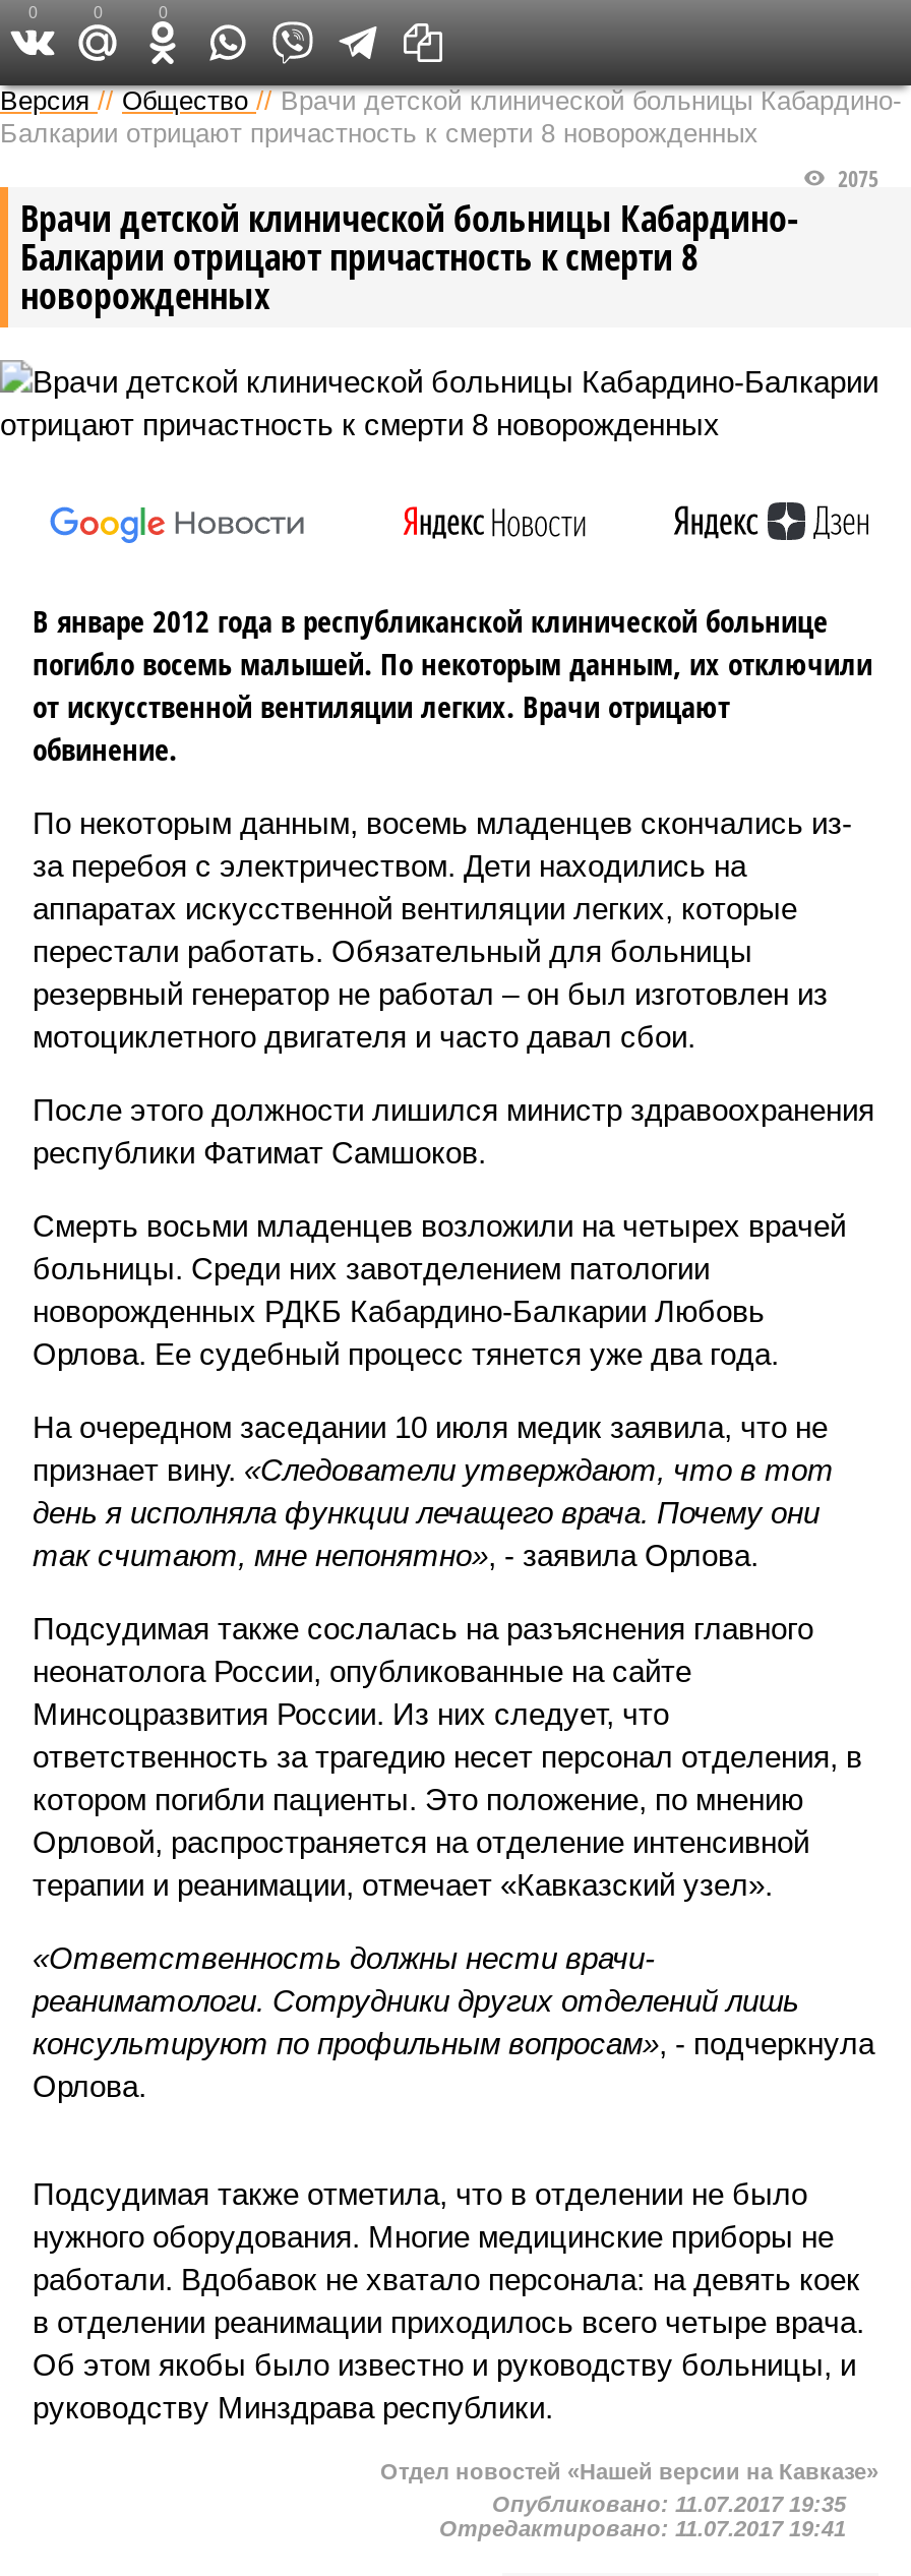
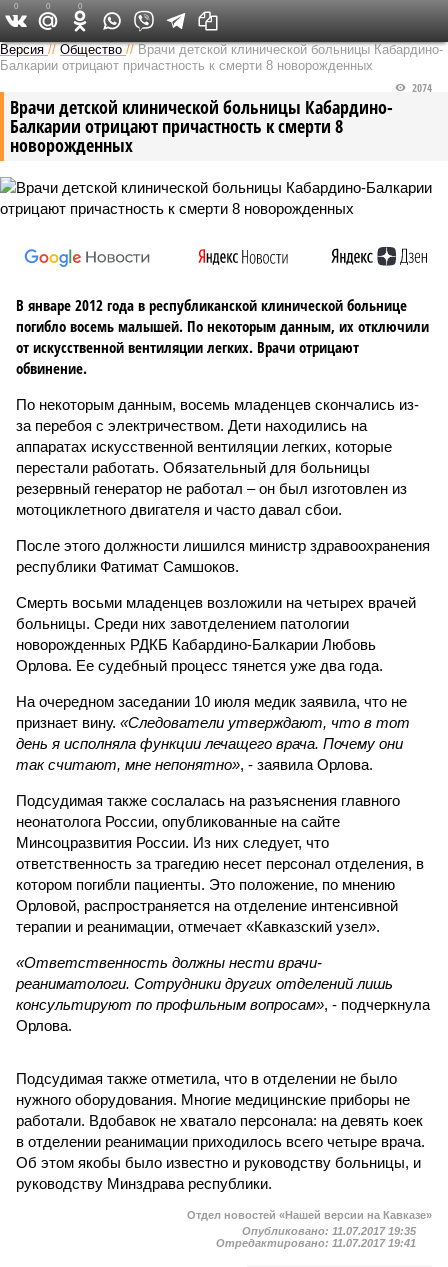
- 2075
+ 2074
